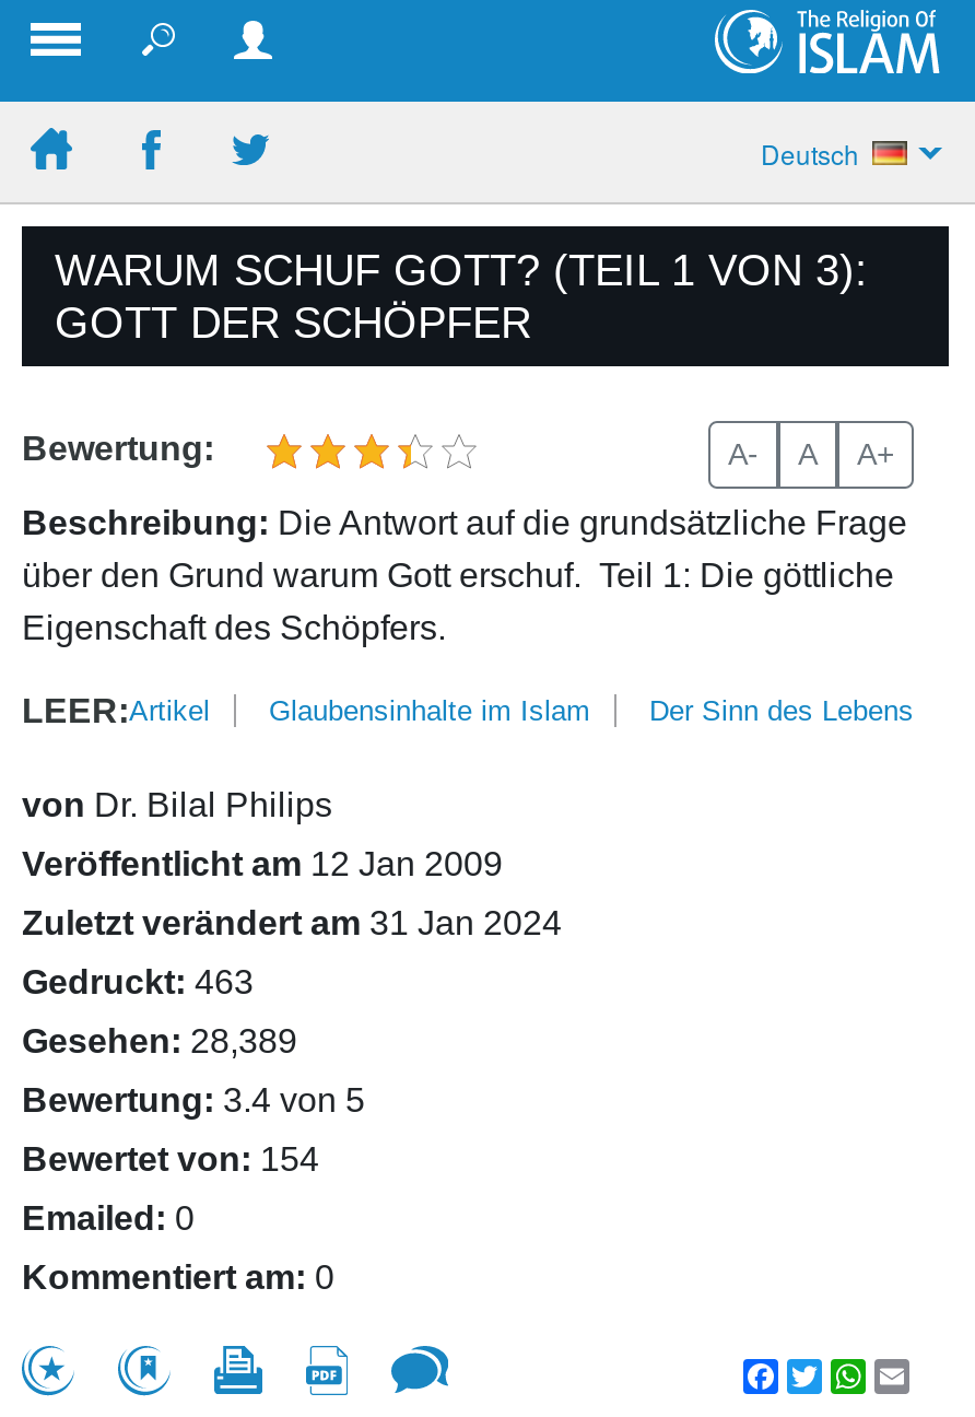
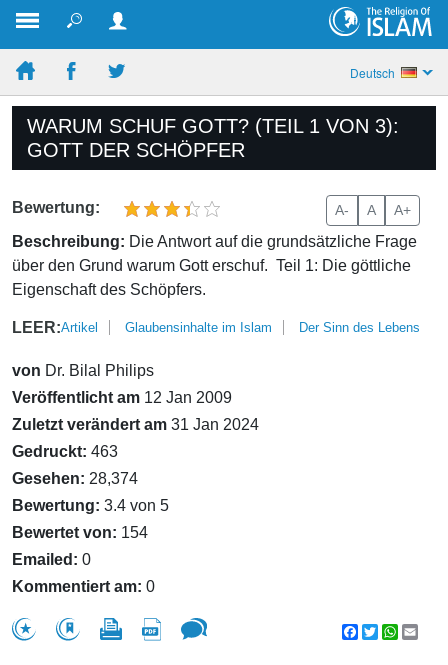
- Gesehen: 28,389
+ Gesehen: 28,374
